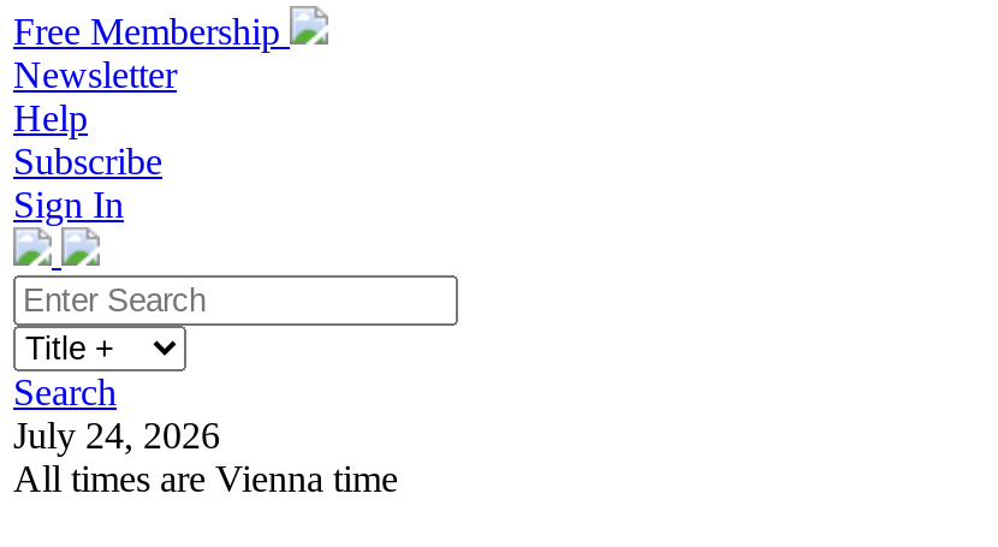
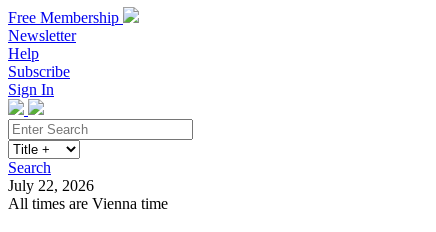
- July 24, 2026
+ July 22, 2026
